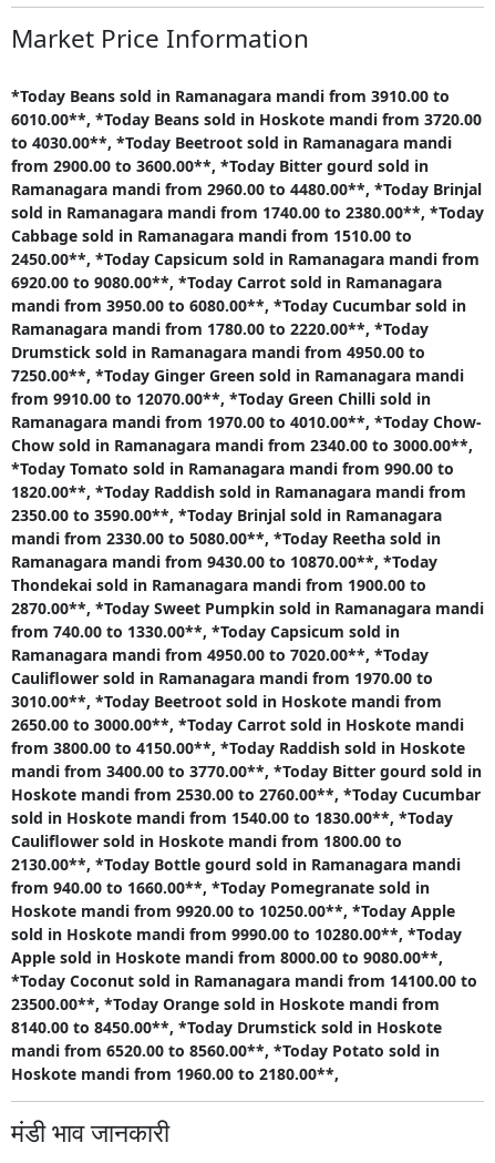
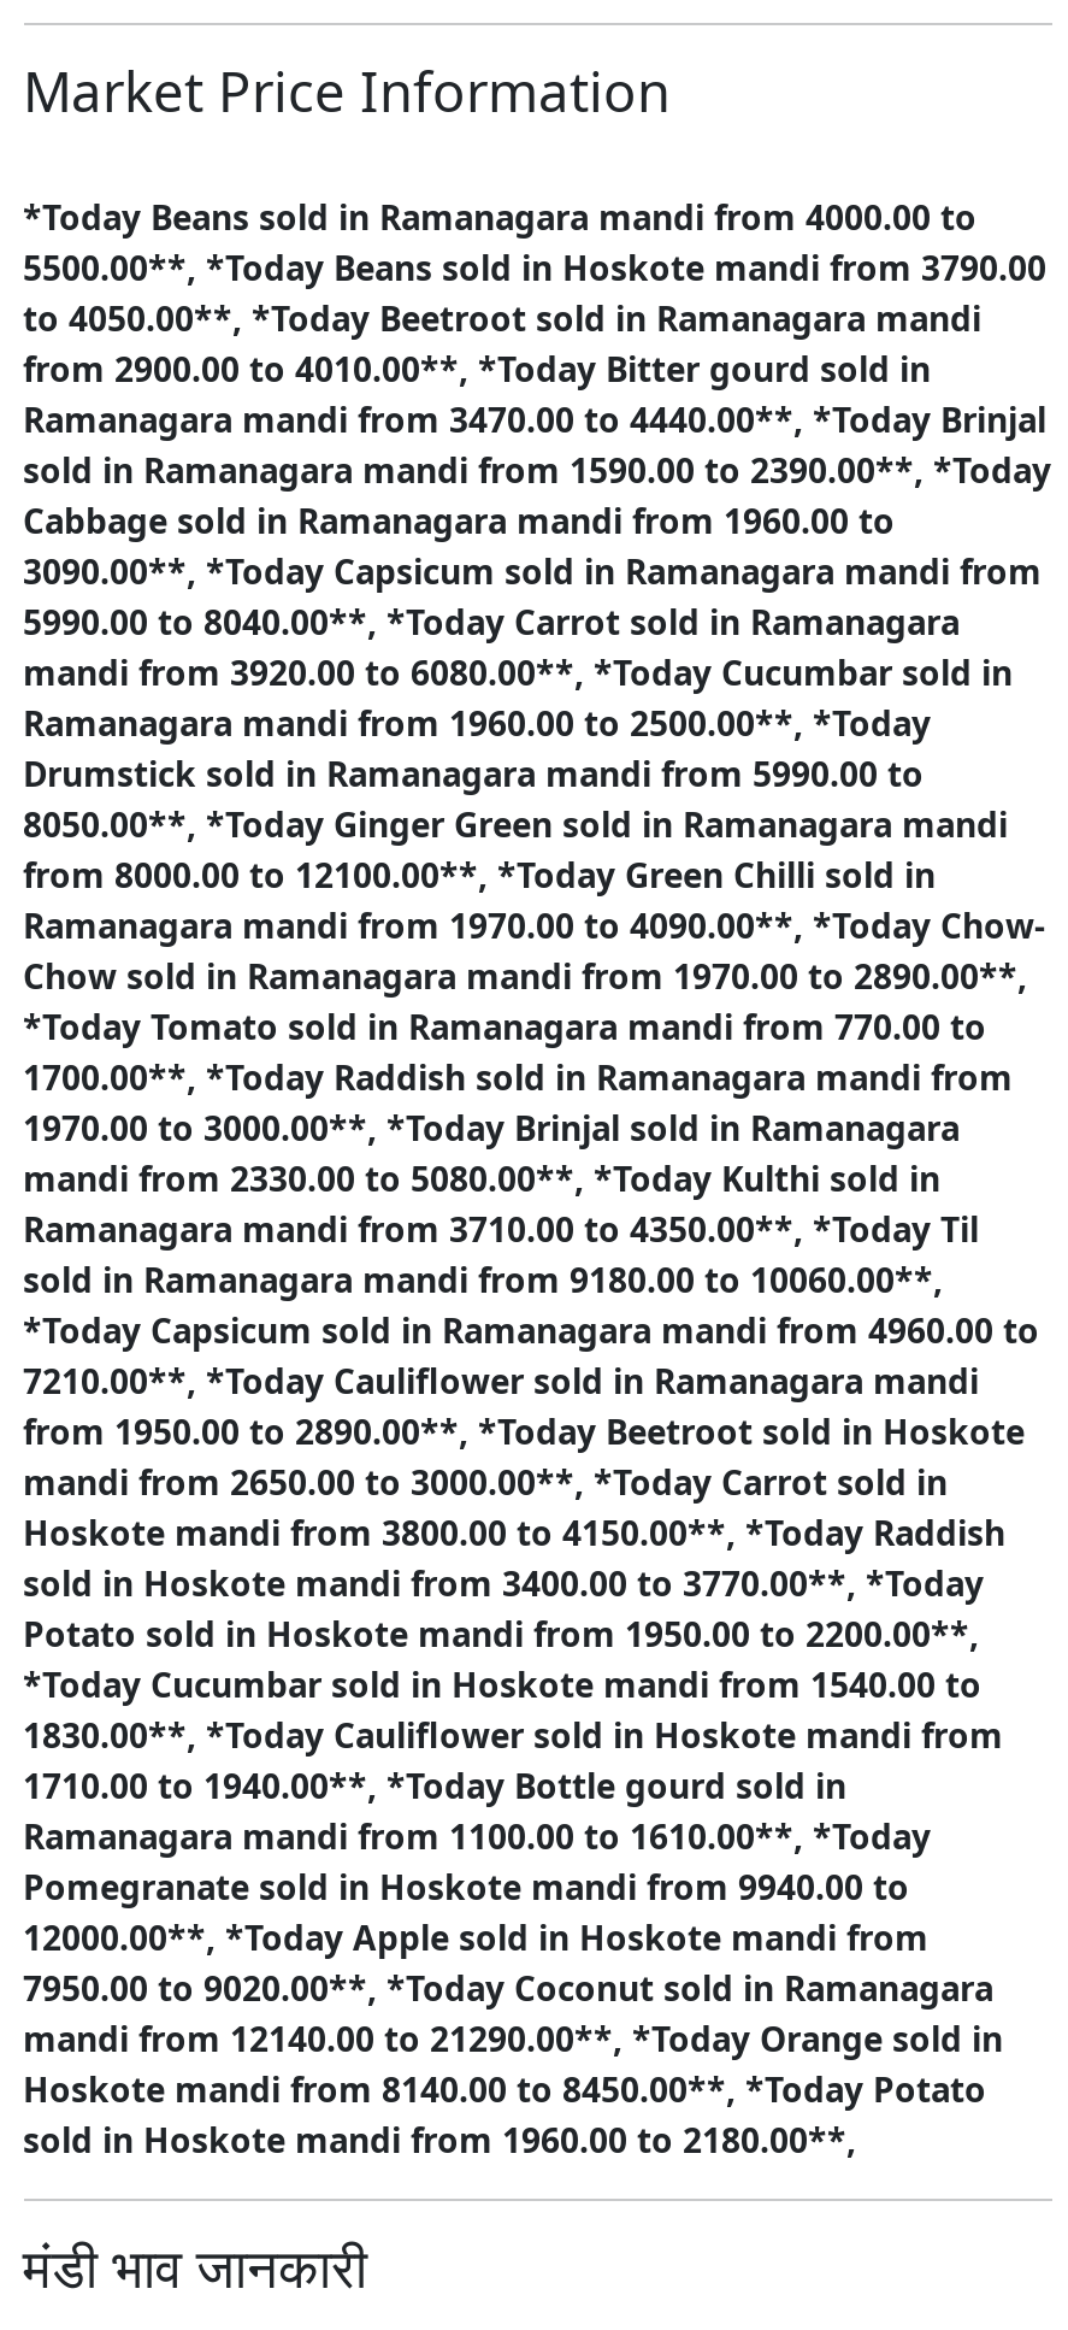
- *Today Beans sold in Ramanagara mandi from 3910.00 to
- 6010.00**, *Today Beans sold in Hoskote mandi from 3720.00
- to 4030.00**, *Today Beetroot sold in Ramanagara mandi
- from 2900.00 to 3600.00**, *Today Bitter gourd sold in
- Ramanagara mandi from 2960.00 to 4480.00**, *Today Brinjal
- sold in Ramanagara mandi from 1740.00 to 2380.00**, *Today
- Cabbage sold in Ramanagara mandi from 1510.00 to
- 2450.00**, *Today Capsicum sold in Ramanagara mandi from
- 6920.00 to 9080.00**, *Today Carrot sold in Ramanagara
- mandi from 3950.00 to 6080.00**, *Today Cucumbar sold in
- Ramanagara mandi from 1780.00 to 2220.00**, *Today
- Drumstick sold in Ramanagara mandi from 4950.00 to
- 7250.00**, *Today Ginger Green sold in Ramanagara mandi
- from 9910.00 to 12070.00**, *Today Green Chilli sold in
- Ramanagara mandi from 1970.00 to 4010.00**, *Today Chow-
- Chow sold in Ramanagara mandi from 2340.00 to 3000.00**,
- *Today Tomato sold in Ramanagara mandi from 990.00 to
- 1820.00**, *Today Raddish sold in Ramanagara mandi from
- 2350.00 to 3590.00**, *Today Brinjal sold in Ramanagara
- mandi from 2330.00 to 5080.00**, *Today Reetha sold in
- Ramanagara mandi from 9430.00 to 10870.00**, *Today
- Thondekai sold in Ramanagara mandi from 1900.00 to
- 2870.00**, *Today Sweet Pumpkin sold in Ramanagara mandi
- from 740.00 to 1330.00**, *Today Capsicum sold in
- Ramanagara mandi from 4950.00 to 7020.00**, *Today
- Cauliflower sold in Ramanagara mandi from 1970.00 to
- 3010.00**, *Today Beetroot sold in Hoskote mandi from
- 2650.00 to 3000.00**, *Today Carrot sold in Hoskote mandi
- from 3800.00 to 4150.00**, *Today Raddish sold in Hoskote
- mandi from 3400.00 to 3770.00**, *Today Bitter gourd sold in
- Hoskote mandi from 2530.00 to 2760.00**, *Today Cucumbar
- sold in Hoskote mandi from 1540.00 to 1830.00**, *Today
- Cauliflower sold in Hoskote mandi from 1800.00 to
- 2130.00**, *Today Bottle gourd sold in Ramanagara mandi
- from 940.00 to 1660.00**, *Today Pomegranate sold in
- Hoskote mandi from 9920.00 to 10250.00**, *Today Apple
- sold in Hoskote mandi from 9990.00 to 10280.00**, *Today
- Apple sold in Hoskote mandi from 8000.00 to 9080.00**,
- *Today Coconut sold in Ramanagara mandi from 14100.00 to
- 23500.00**, *Today Orange sold in Hoskote mandi from
- 8140.00 to 8450.00**, *Today Drumstick sold in Hoskote
- mandi from 6520.00 to 8560.00**, *Today Potato sold in
- Hoskote mandi from 1960.00 to 2180.00**,
+ *Today Beans sold in Ramanagara mandi from 4000.00 to
+ 5500.00**, *Today Beans sold in Hoskote mandi from 3790.00
+ to 4050.00**, *Today Beetroot sold in Ramanagara mandi
+ from 2900.00 to 4010.00**, *Today Bitter gourd sold in
+ Ramanagara mandi from 3470.00 to 4440.00**, *Today Brinjal
+ sold in Ramanagara mandi from 1590.00 to 2390.00**, *Today
+ Cabbage sold in Ramanagara mandi from 1960.00 to
+ 3090.00**, *Today Capsicum sold in Ramanagara mandi from
+ 5990.00 to 8040.00**, *Today Carrot sold in Ramanagara
+ mandi from 3920.00 to 6080.00**, *Today Cucumbar sold in
+ Ramanagara mandi from 1960.00 to 2500.00**, *Today
+ Drumstick sold in Ramanagara mandi from 5990.00 to
+ 8050.00**, *Today Ginger Green sold in Ramanagara mandi
+ from 8000.00 to 12100.00**, *Today Green Chilli sold in
+ Ramanagara mandi from 1970.00 to 4090.00**, *Today Chow-
+ Chow sold in Ramanagara mandi from 1970.00 to 2890.00**,
+ *Today Tomato sold in Ramanagara mandi from 770.00 to
+ 1700.00**, *Today Raddish sold in Ramanagara mandi from
+ 1970.00 to 3000.00**, *Today Brinjal sold in Ramanagara
+ mandi from 2330.00 to 5080.00**, *Today Kulthi sold in
+ Ramanagara mandi from 3710.00 to 4350.00**, *Today Til
+ sold in Ramanagara mandi from 9180.00 to 10060.00**,
+ *Today Capsicum sold in Ramanagara mandi from 4960.00 to
+ 7210.00**, *Today Cauliflower sold in Ramanagara mandi
+ from 1950.00 to 2890.00**, *Today Beetroot sold in Hoskote
+ mandi from 2650.00 to 3000.00**, *Today Carrot sold in
+ Hoskote mandi from 3800.00 to 4150.00**, *Today Raddish
+ sold in Hoskote mandi from 3400.00 to 3770.00**, *Today
+ Potato sold in Hoskote mandi from 1950.00 to 2200.00**,
+ *Today Cucumbar sold in Hoskote mandi from 1540.00 to
+ 1830.00**, *Today Cauliflower sold in Hoskote mandi from
+ 1710.00 to 1940.00**, *Today Bottle gourd sold in
+ Ramanagara mandi from 1100.00 to 1610.00**, *Today
+ Pomegranate sold in Hoskote mandi from 9940.00 to
+ 12000.00**, *Today Apple sold in Hoskote mandi from
+ 7950.00 to 9020.00**, *Today Coconut sold in Ramanagara
+ mandi from 12140.00 to 21290.00**, *Today Orange sold in
+ Hoskote mandi from 8140.00 to 8450.00**, *Today Potato
+ sold in Hoskote mandi from 1960.00 to 2180.00**,
